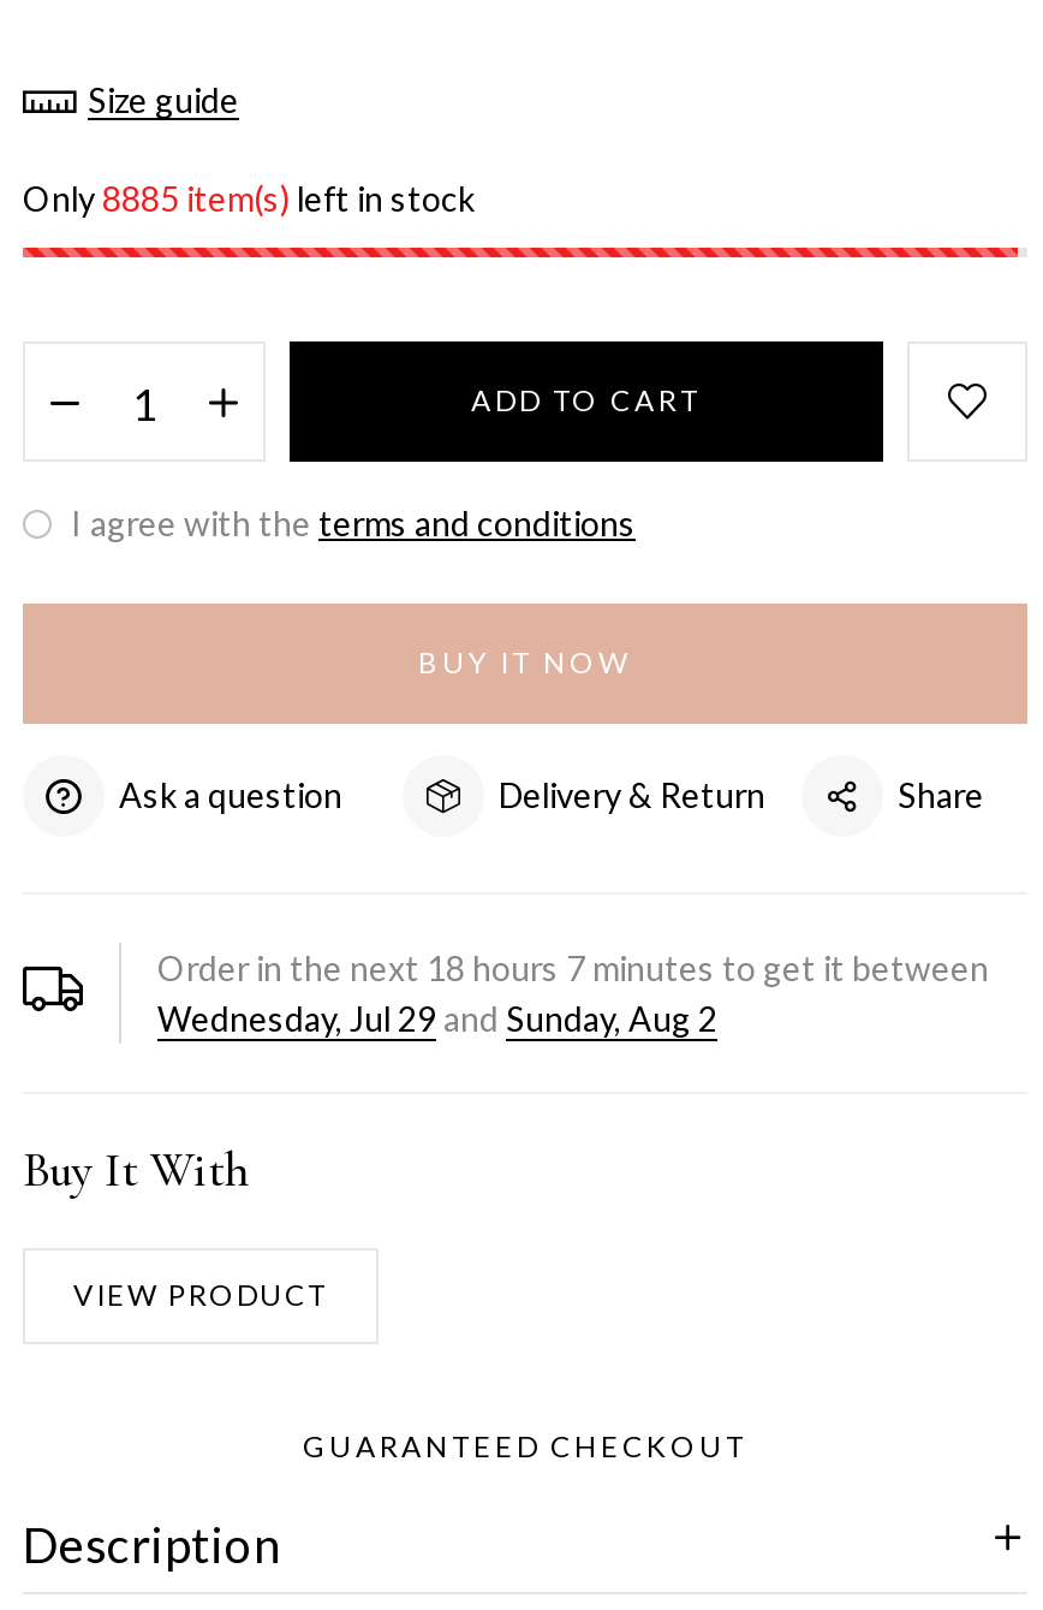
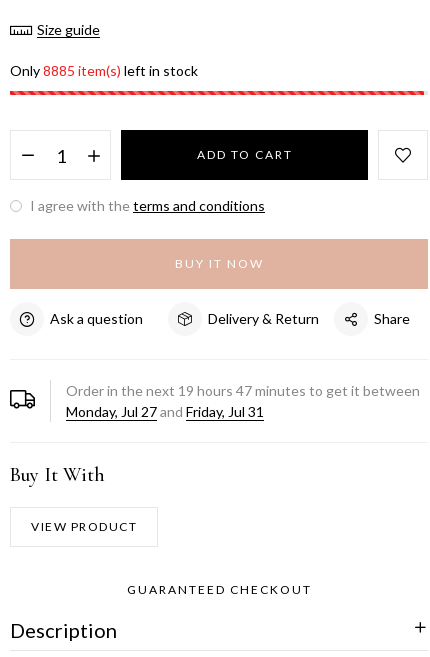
- Order in the next 18 hours 7 minutes to get it between
+ Order in the next 19 hours 47 minutes to get it between

- Wednesday, Jul 29 and Sunday, Aug 2
+ Monday, Jul 27 and Friday, Jul 31
